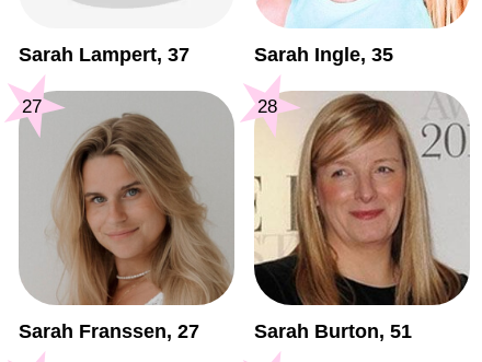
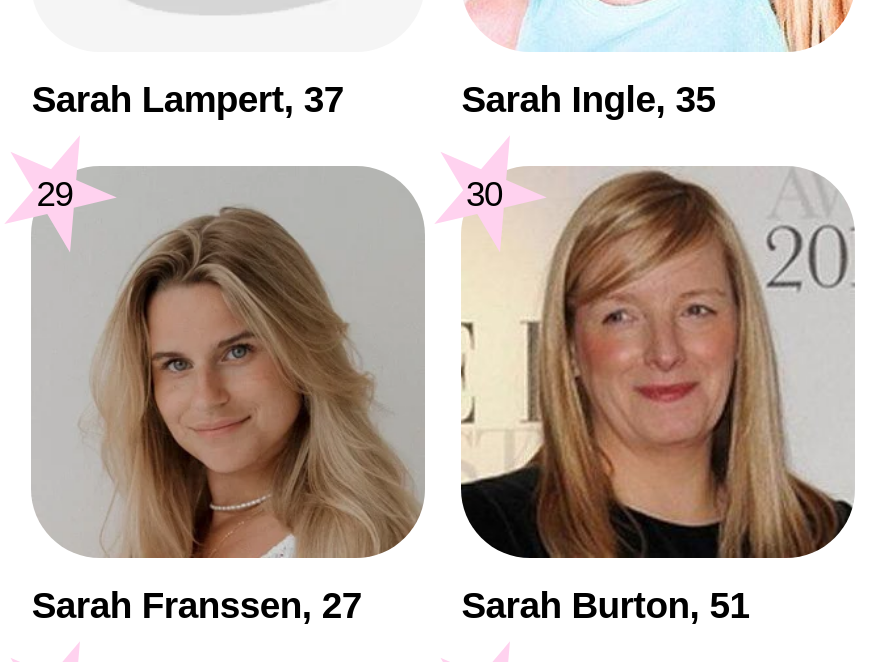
- 27
+ 29

- 28
+ 30
